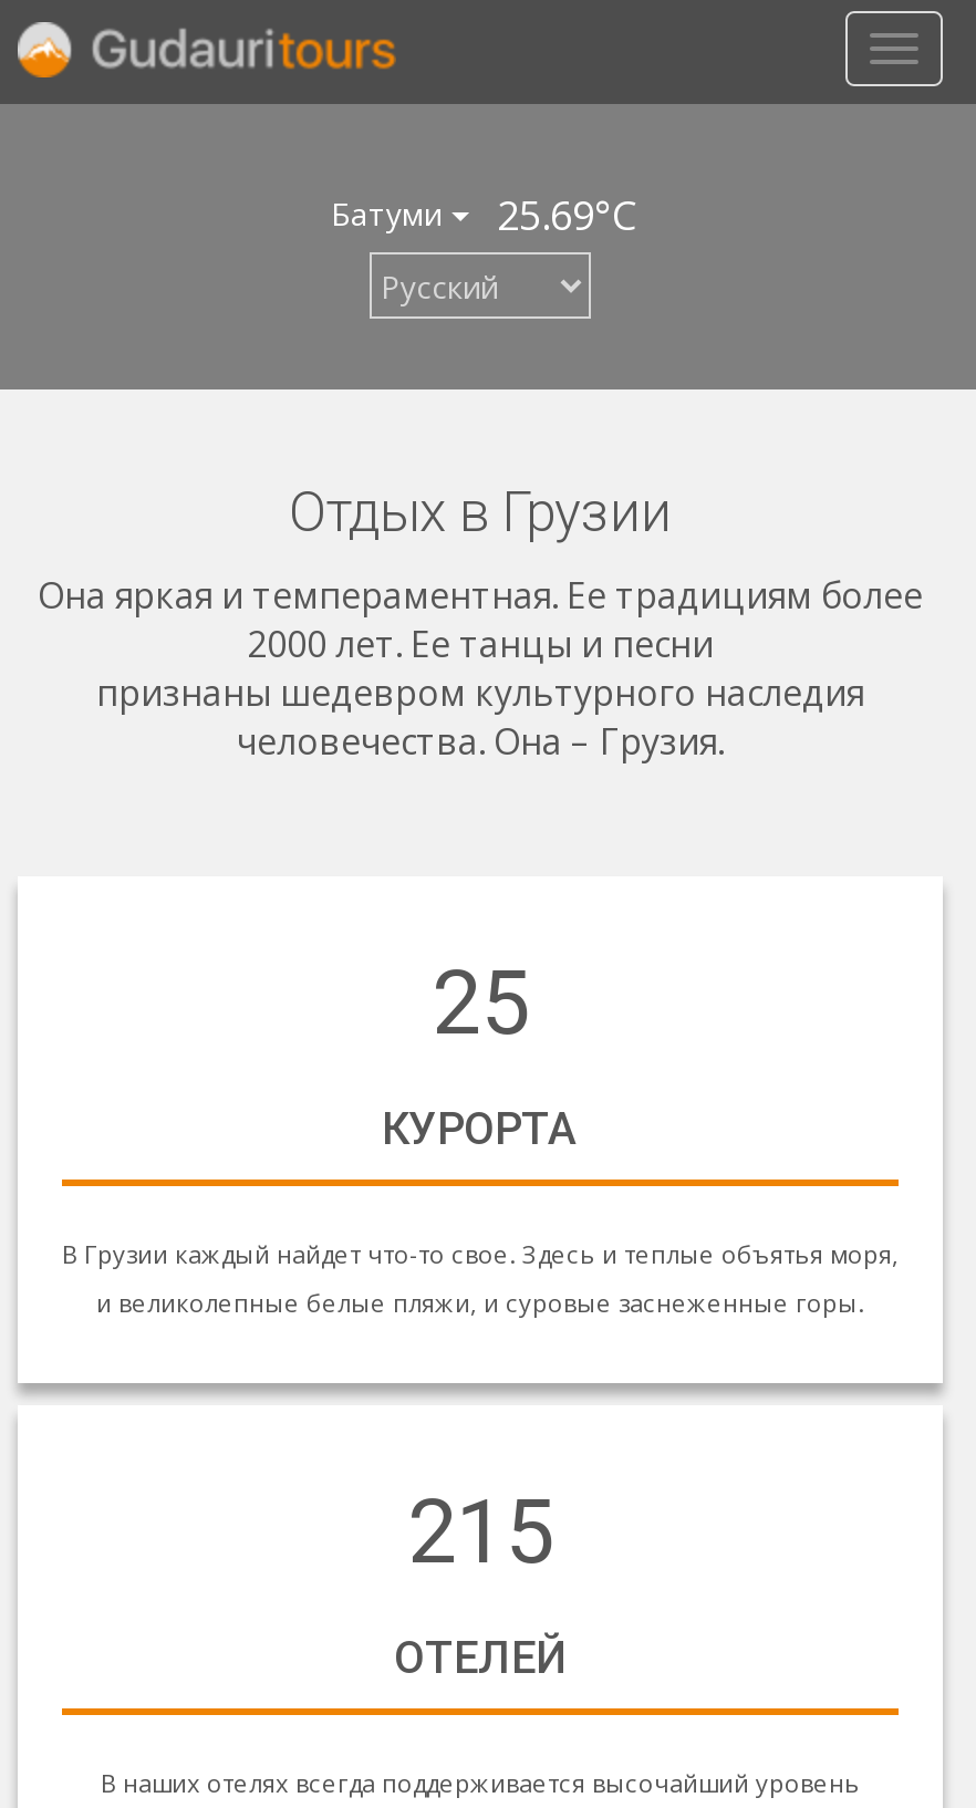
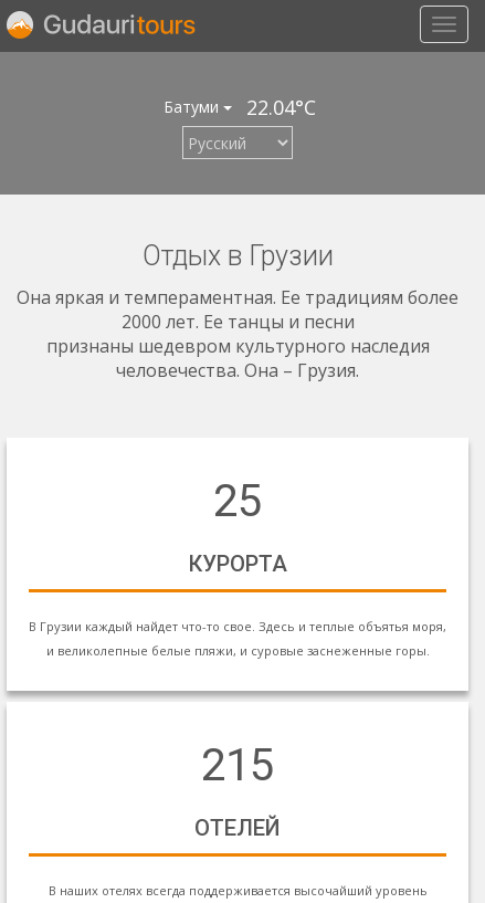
- Батуми 25.69°C
+ Батуми 22.04°C
